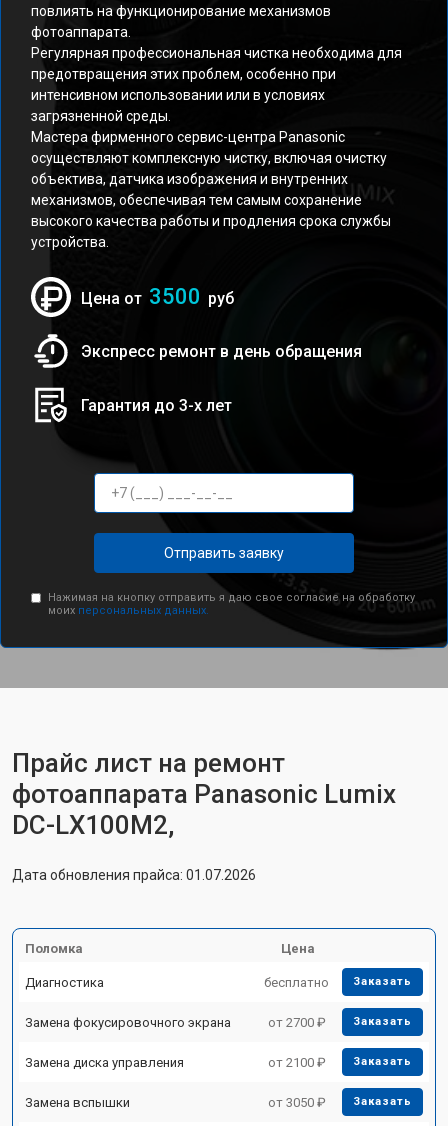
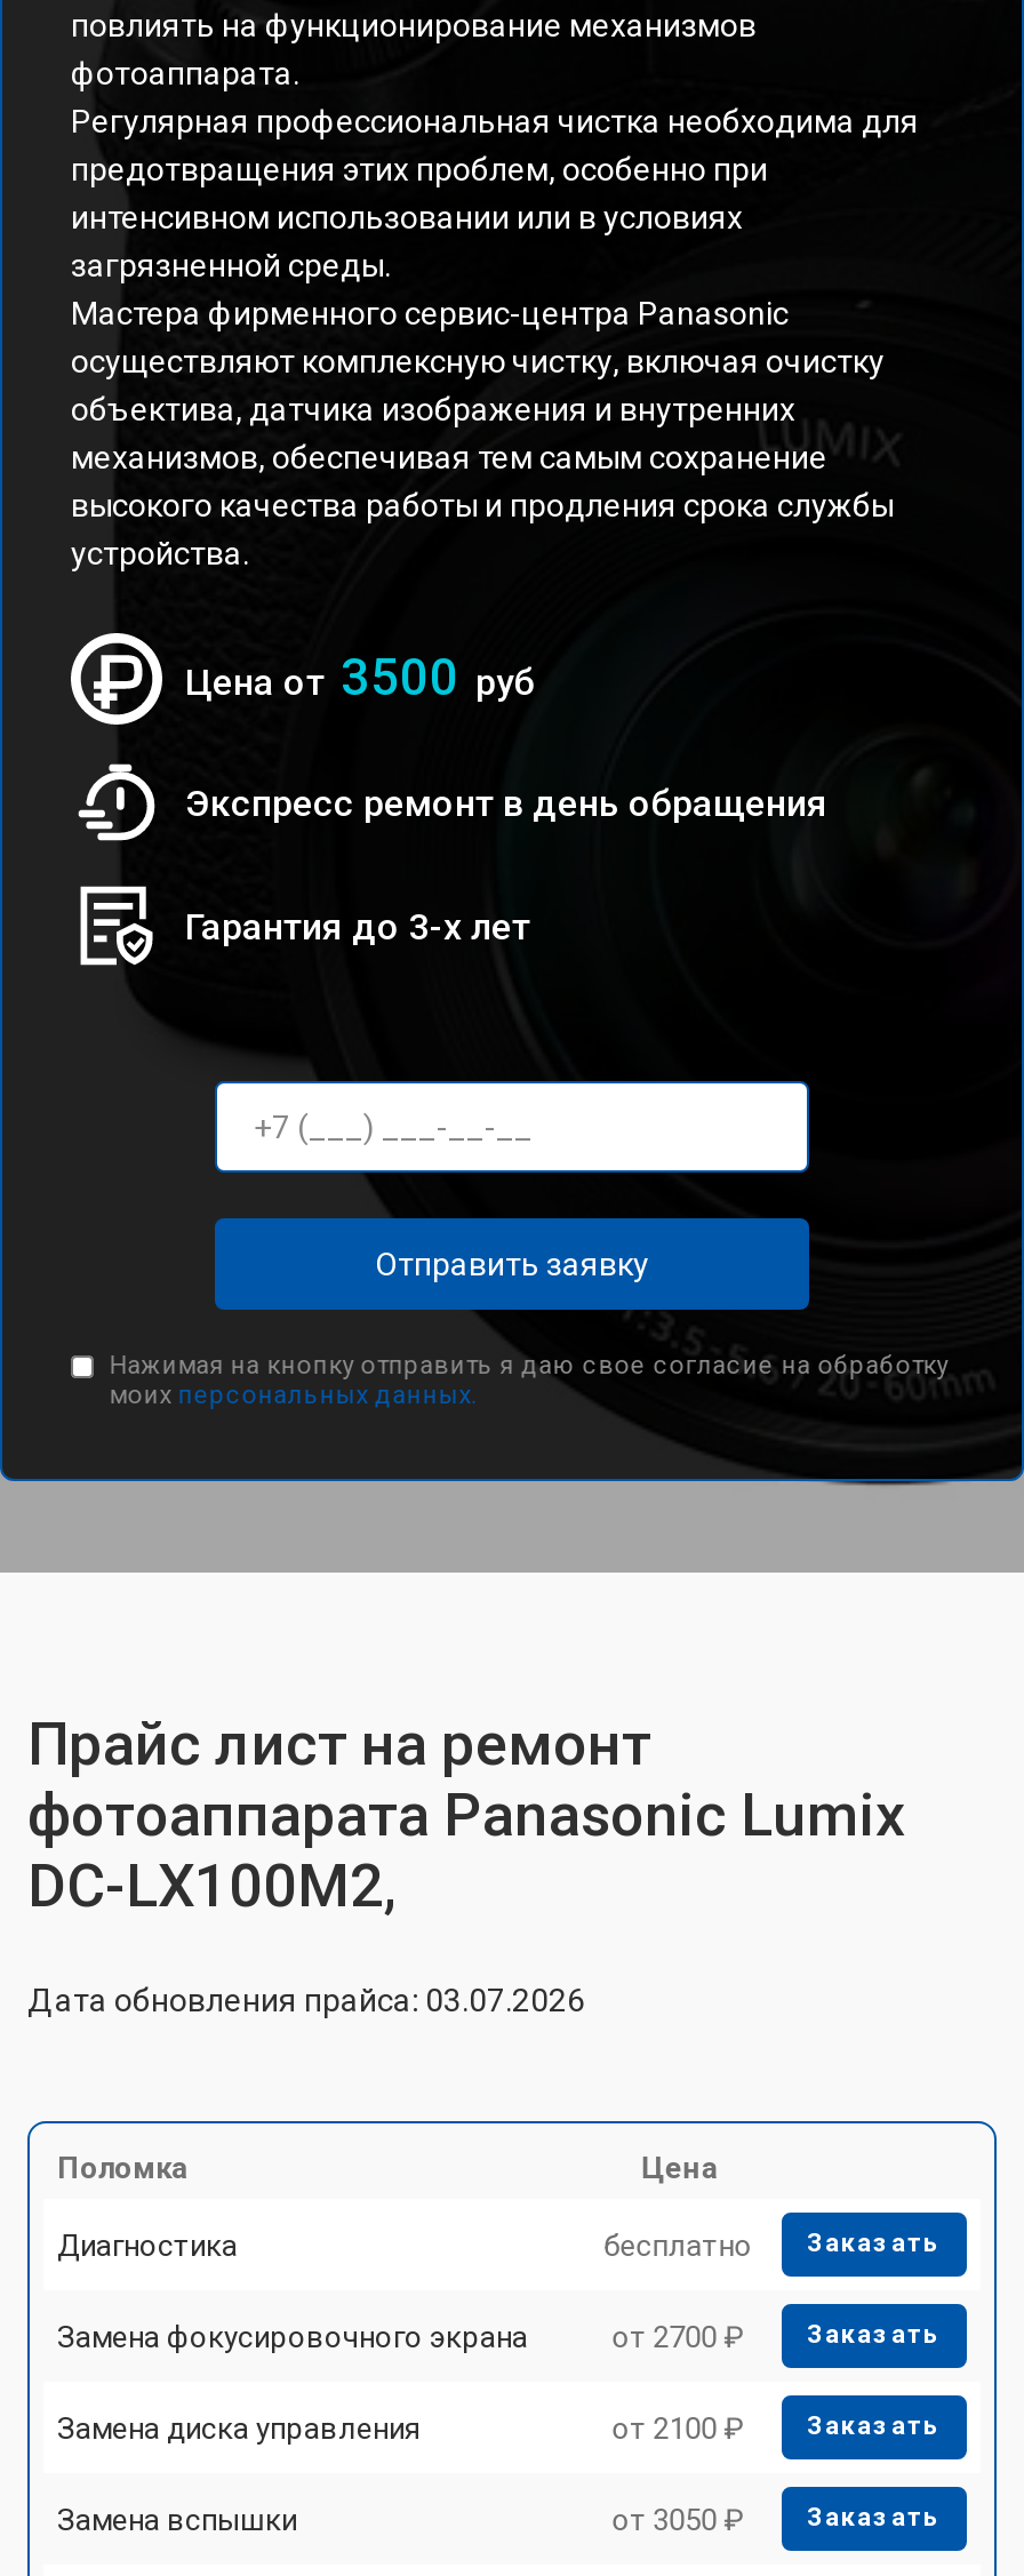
- Дата обновления прайса: 01.07.2026
+ Дата обновления прайса: 03.07.2026
